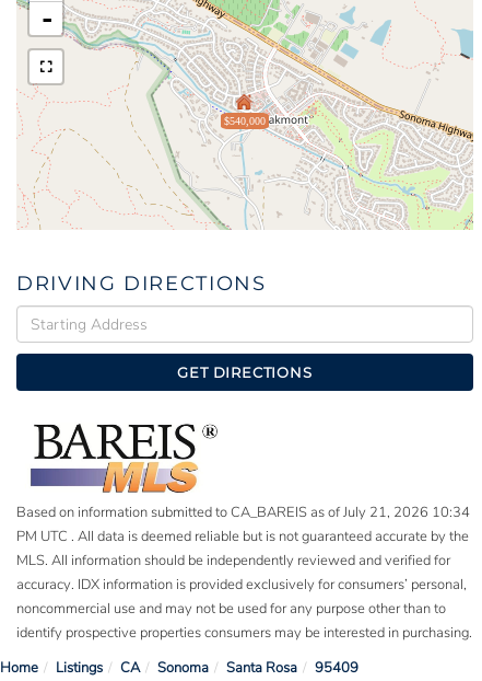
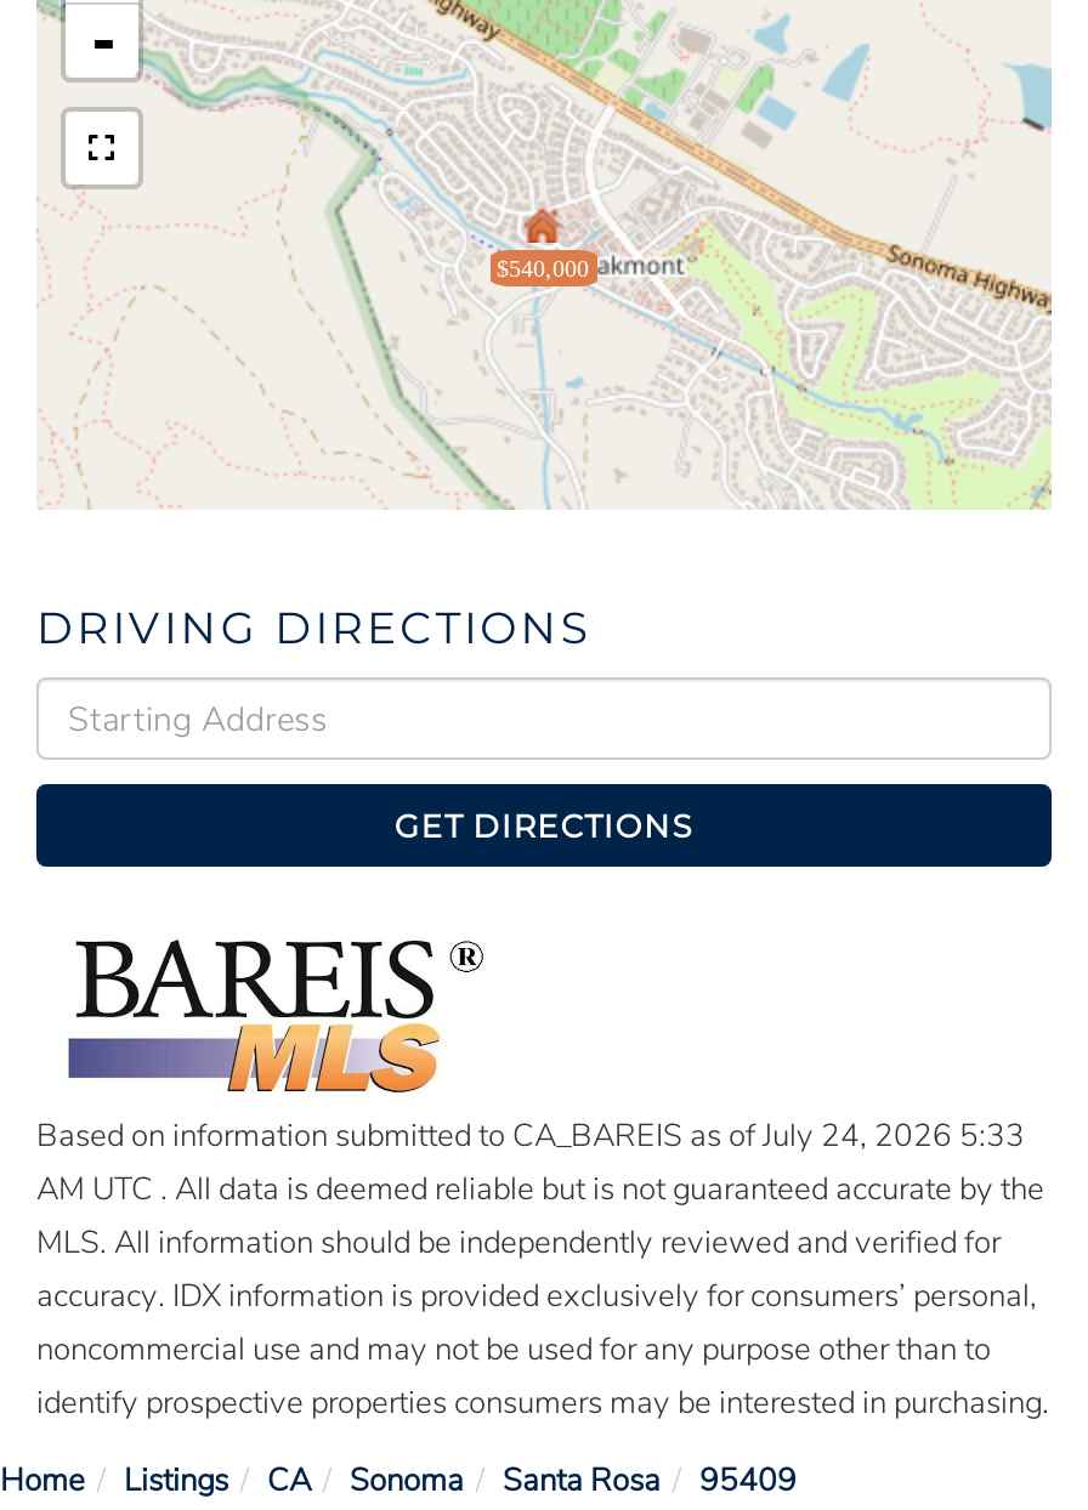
- Based on information submitted to CA_BAREIS as of July 21, 2026 10:34
+ Based on information submitted to CA_BAREIS as of July 24, 2026 5:33

- PM UTC . All data is deemed reliable but is not guaranteed accurate by the
+ AM UTC . All data is deemed reliable but is not guaranteed accurate by the
